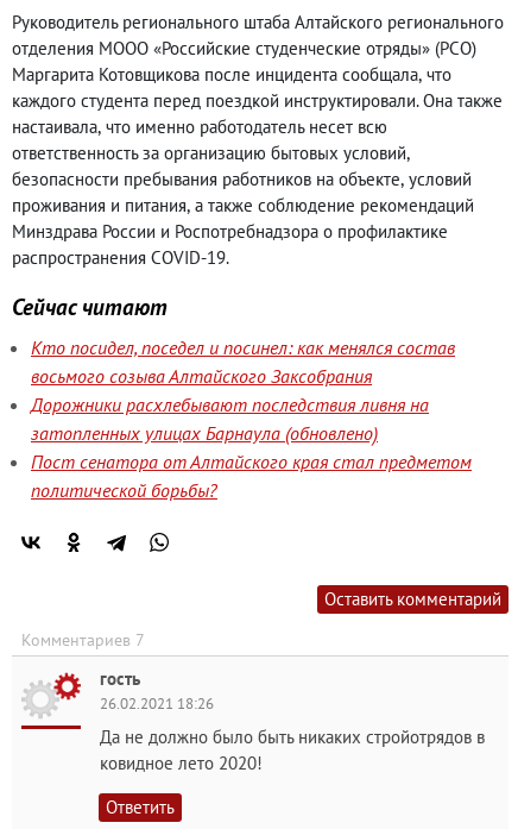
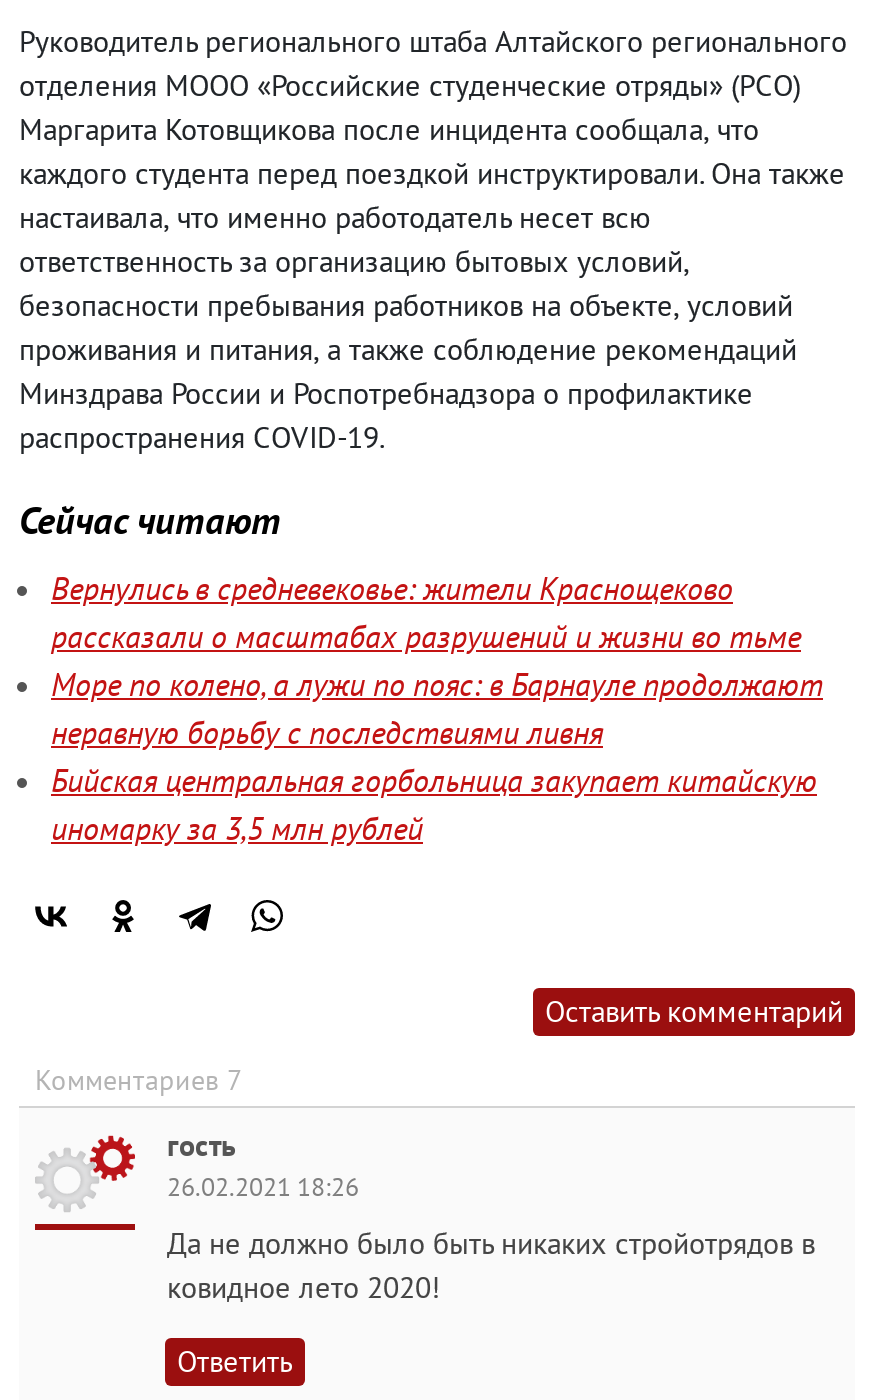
- Кто посидел, поседел и посинел: как менялся состав
- восьмого созыва Алтайского Заксобрания
- Дорожники расхлебывают последствия ливня на
- затопленных улицах Барнаула (обновлено)
- Пост сенатора от Алтайского края стал предметом
- политической борьбы?
+ Вернулись в средневековье: жители Краснощеково
+ рассказали о масштабах разрушений и жизни во тьме
+ Море по колено, а лужи по пояс: в Барнауле продолжают
+ неравную борьбу с последствиями ливня
+ Бийская центральная горбольница закупает китайскую
+ иномарку за 3,5 млн рублей
